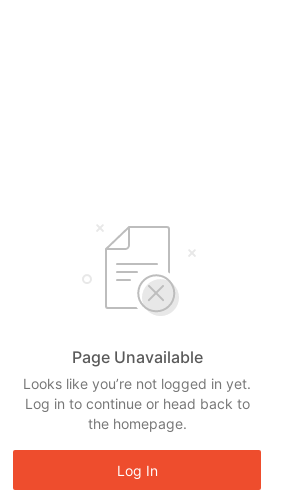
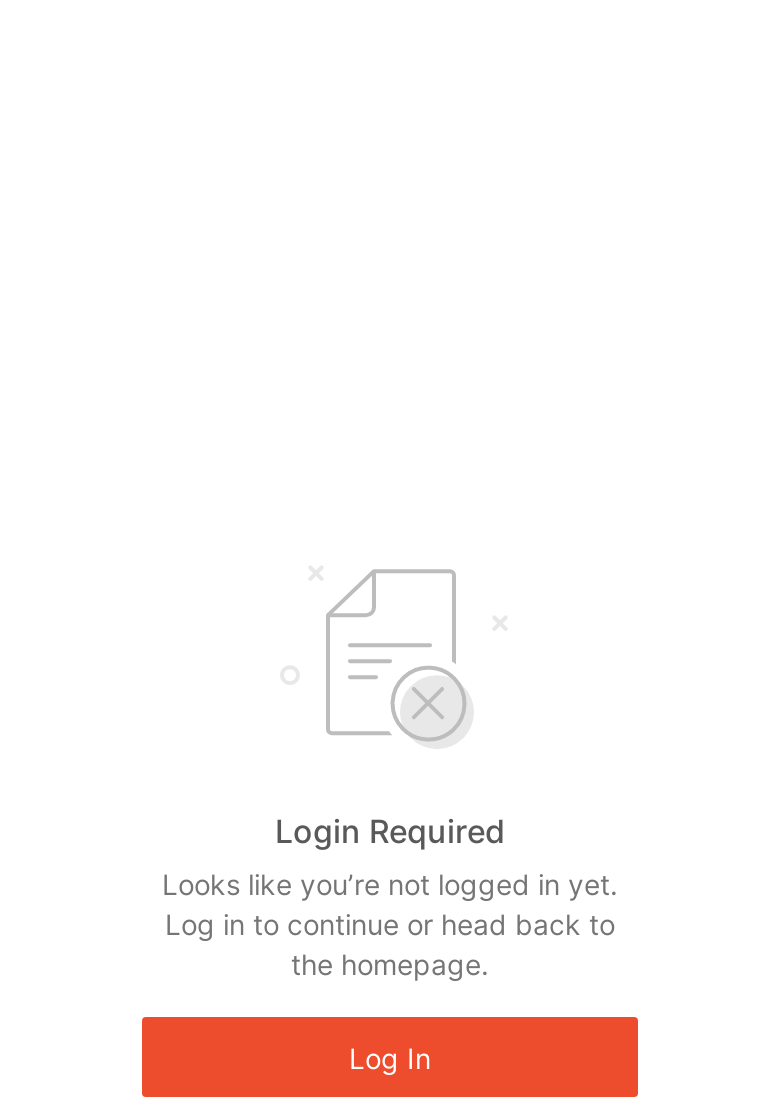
- Page Unavailable
+ Login Required
